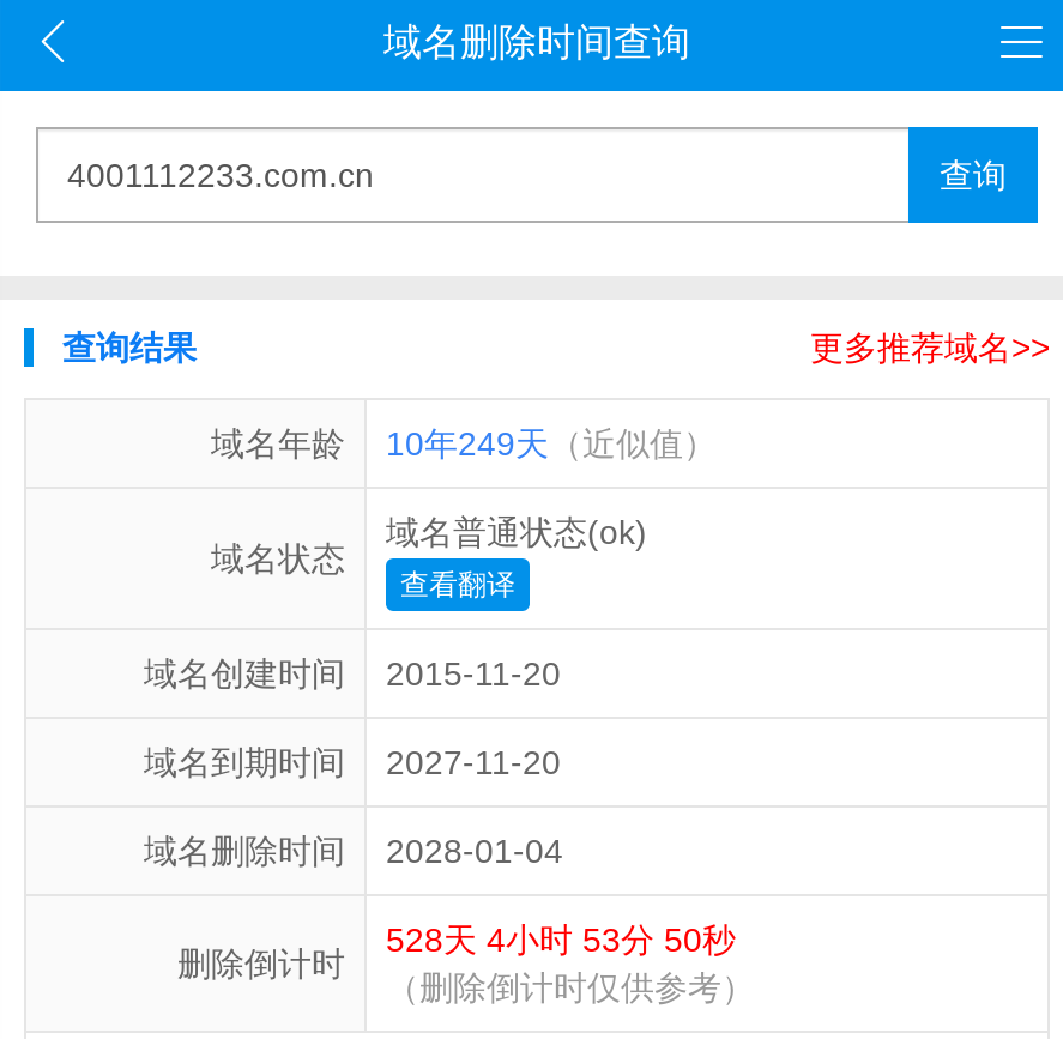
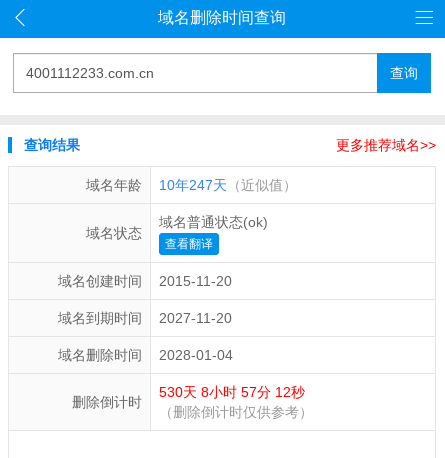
- 域名年龄 10年249天（近似值）
+ 域名年龄 10年247天（近似值）

- 528天 4小时 53分 50秒
+ 530天 8小时 57分 12秒
